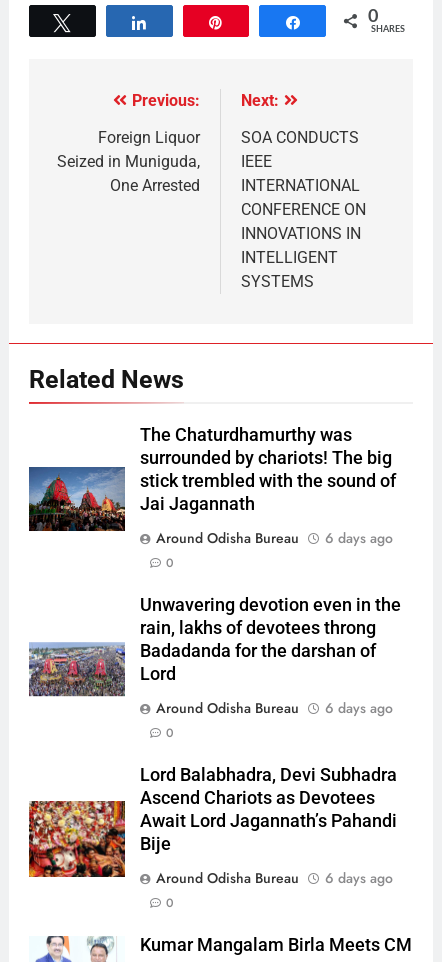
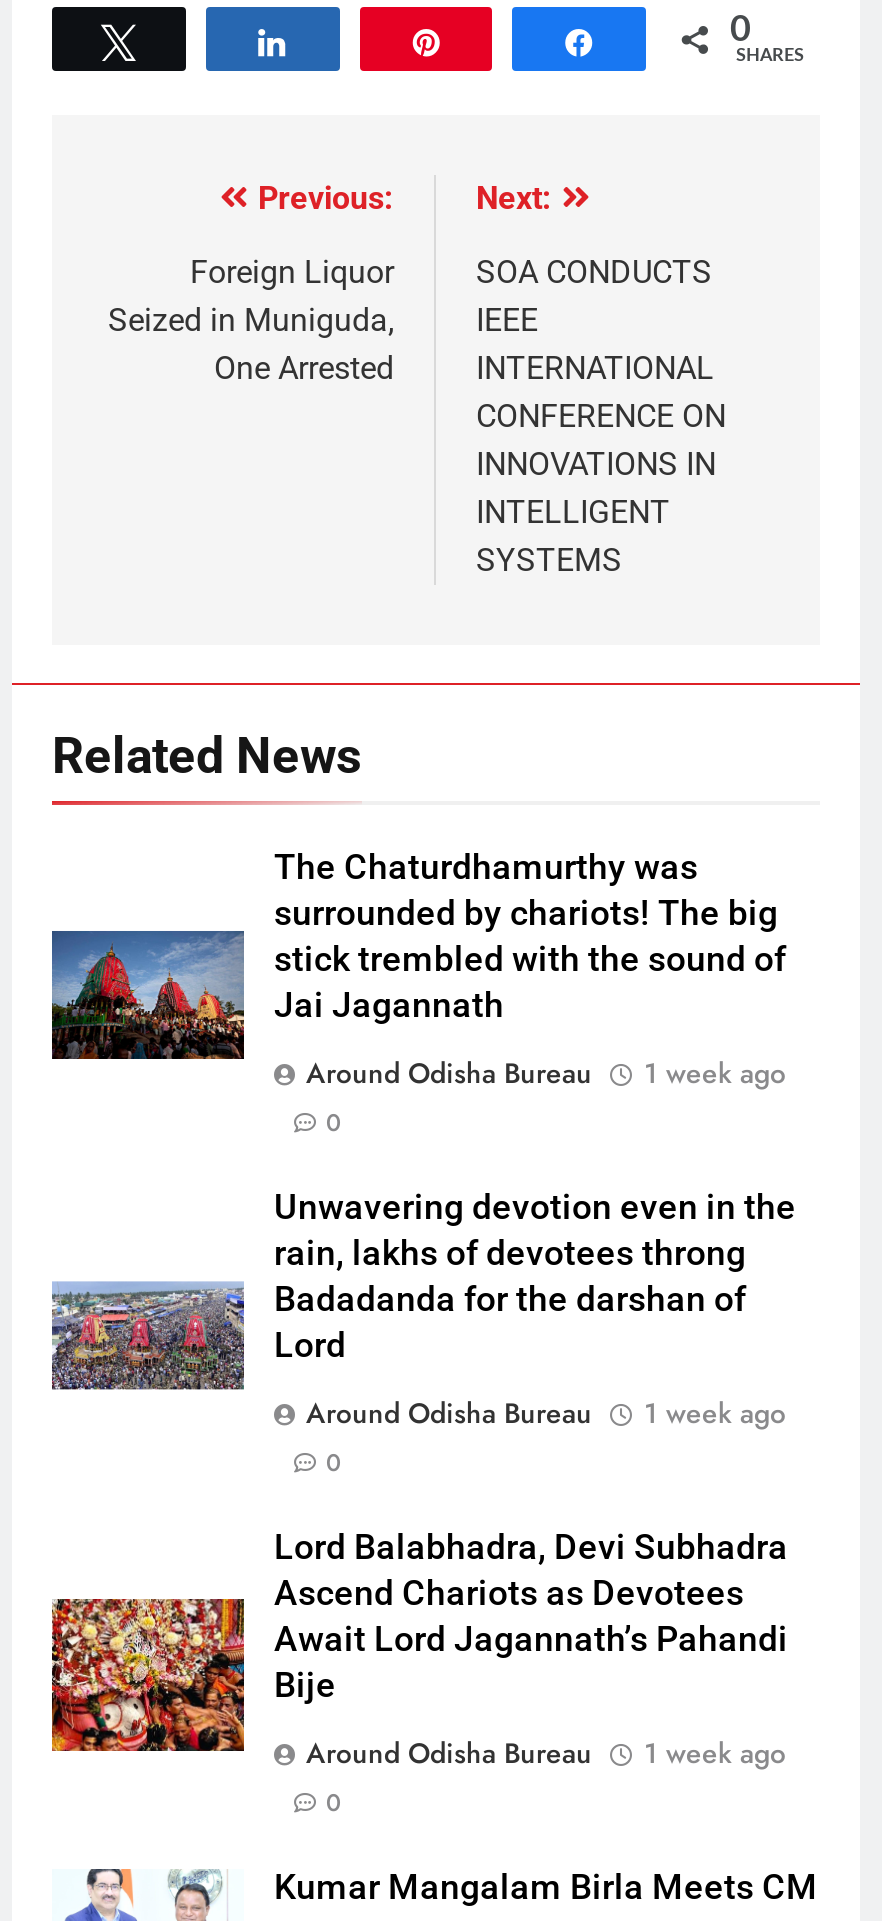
- Around Odisha Bureau 6 days ago
+ Around Odisha Bureau 1 week ago

- Around Odisha Bureau 6 days ago
+ Around Odisha Bureau 1 week ago

- Around Odisha Bureau 6 days ago
+ Around Odisha Bureau 1 week ago
